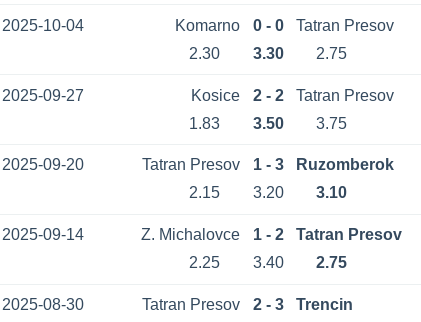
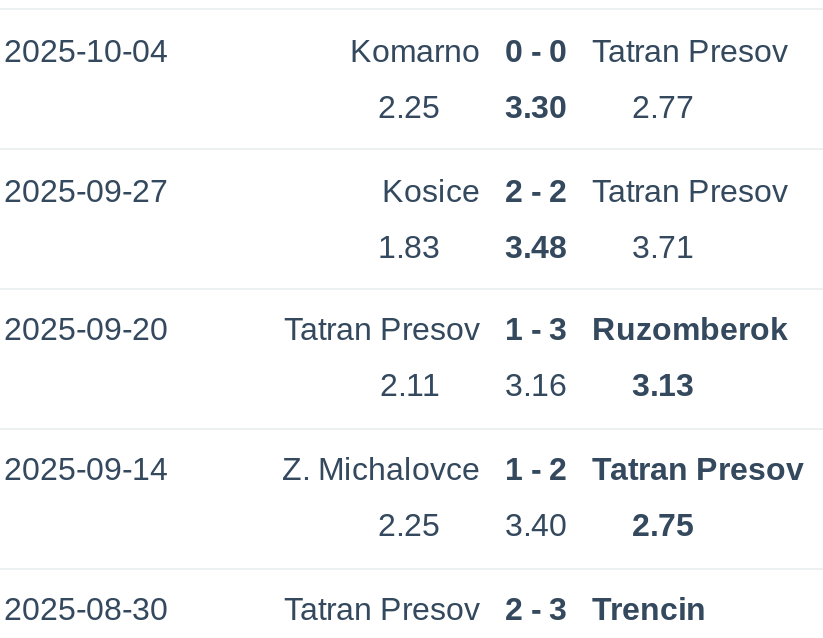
- 2.30
+ 2.25

- 2.75
+ 2.77

- 3.50
+ 3.48

- 3.75
+ 3.71

- 2.15
+ 2.11

- 3.20
+ 3.16

- 3.10
+ 3.13
